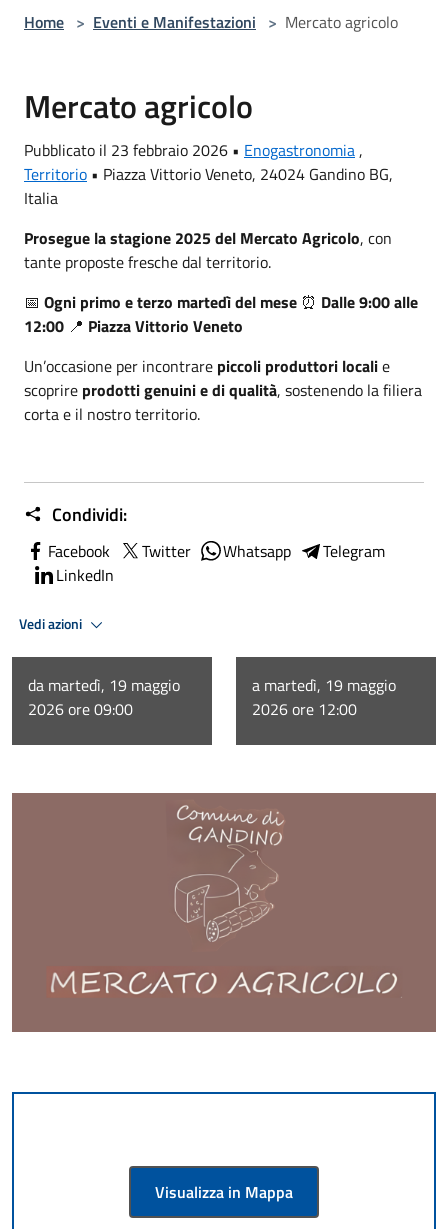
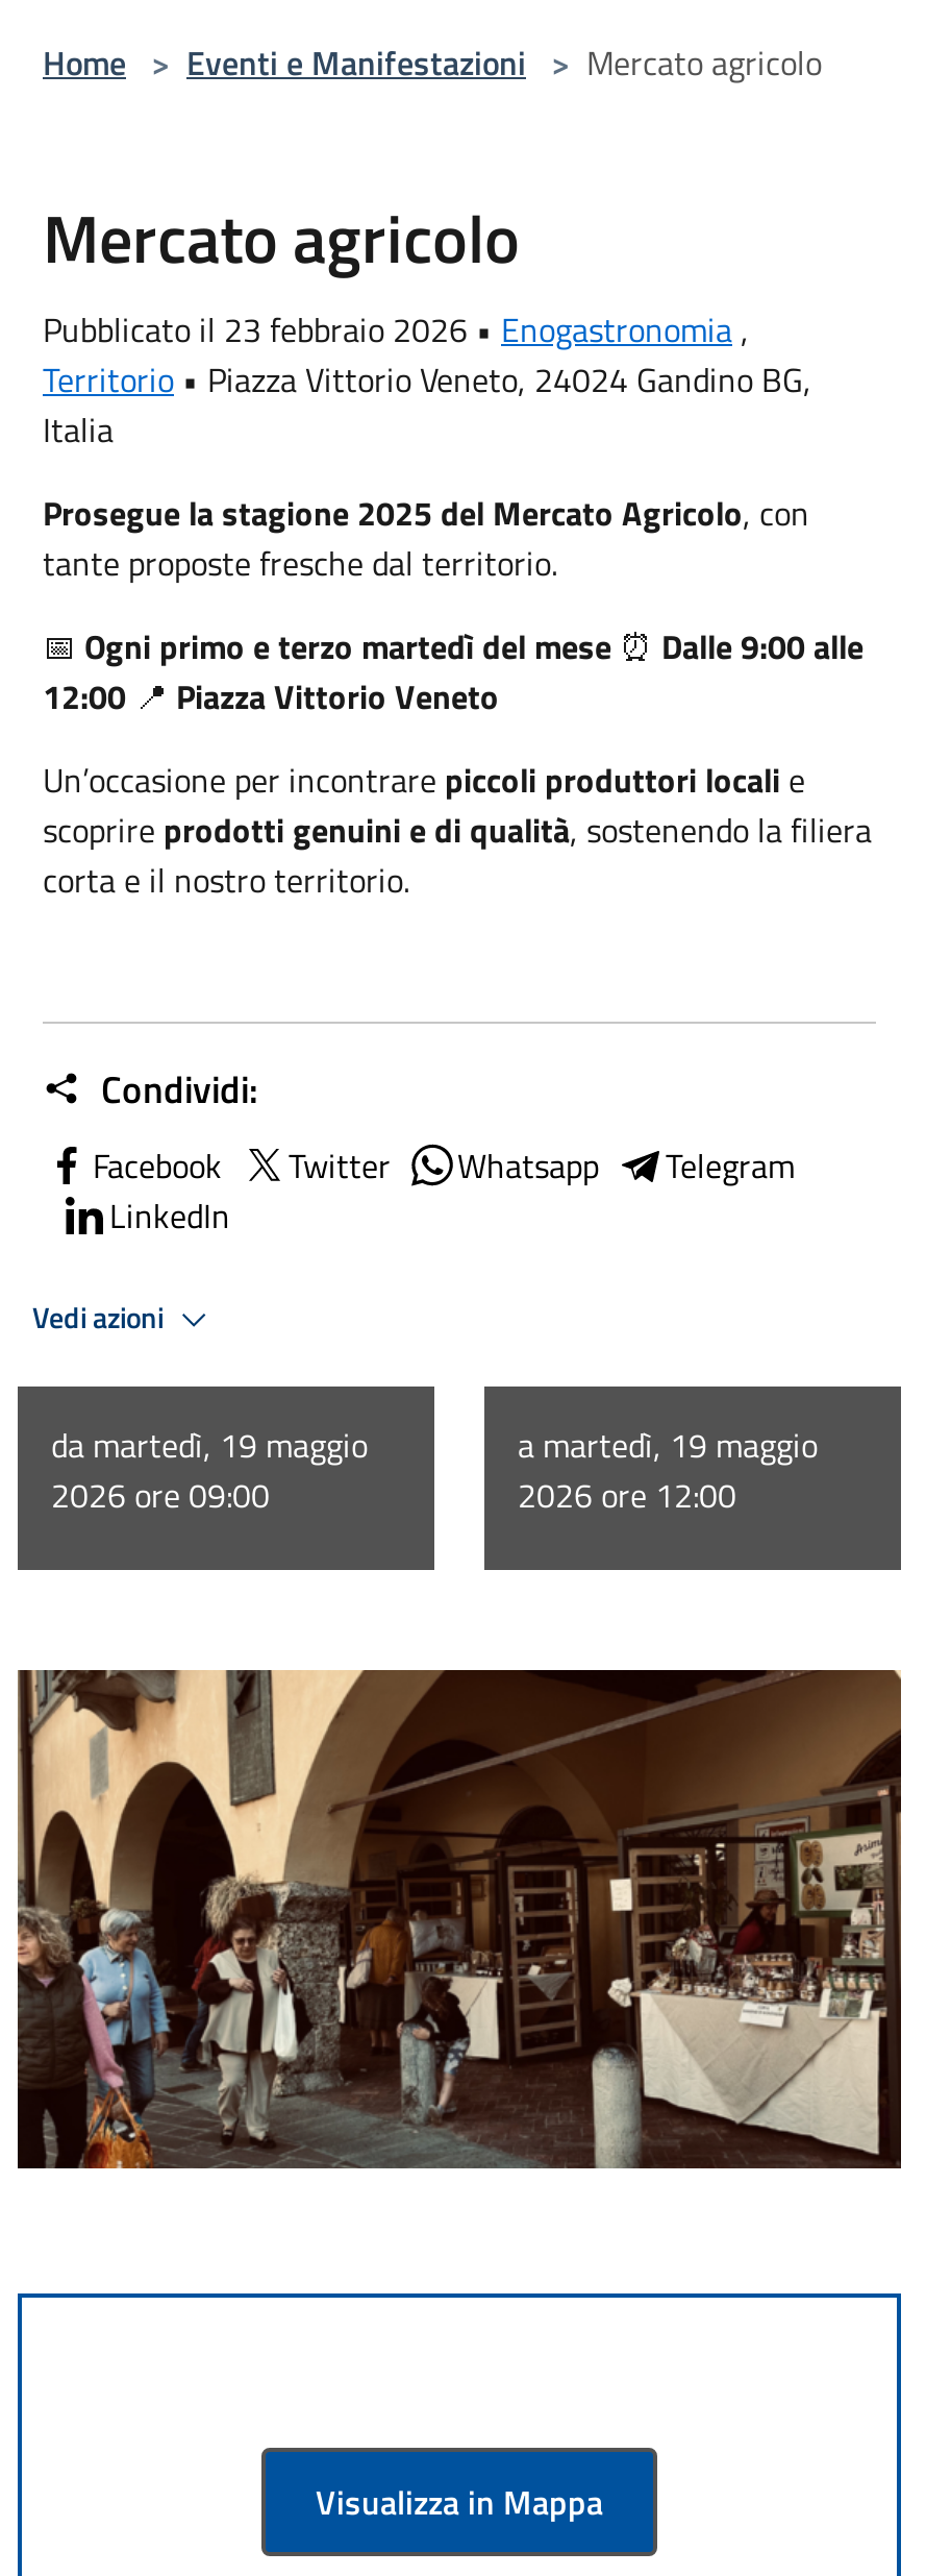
- [image]
+ [image]
